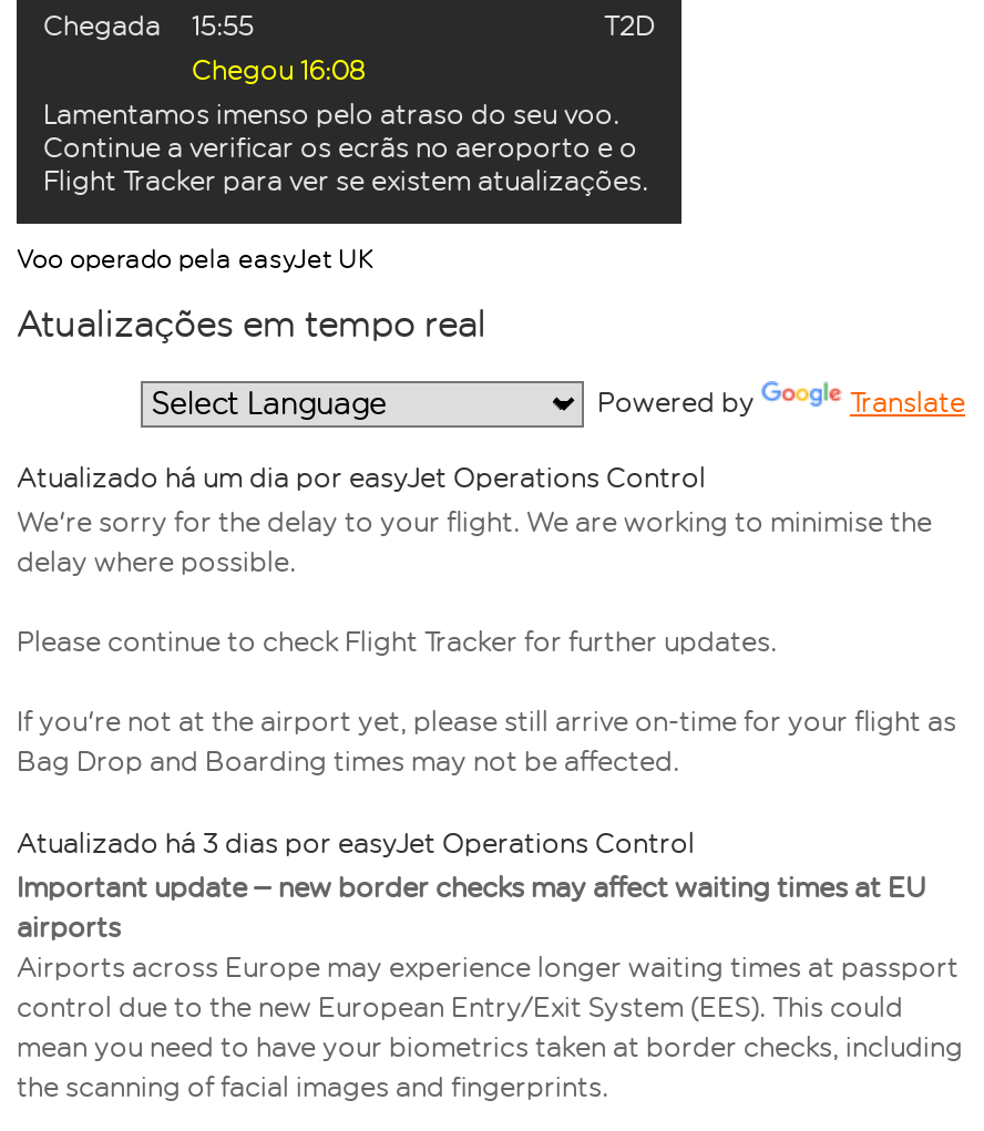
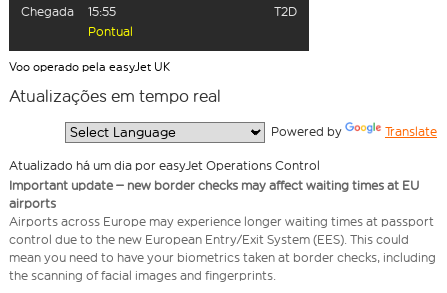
- Chegou 16:08
- Lamentamos imenso pelo atraso do seu voo.
- Continue a verificar os ecrãs no aeroporto e o
- Flight Tracker para ver se existem atualizações.
+ Pontual

- We're sorry for the delay to your flight. We are working to minimise the
- delay where possible.
- Please continue to check Flight Tracker for further updates.
- If you're not at the airport yet, please still arrive on-time for your flight as
- Bag Drop and Boarding times may not be affected.
- Atualizado há 3 dias por easyJet Operations Control
